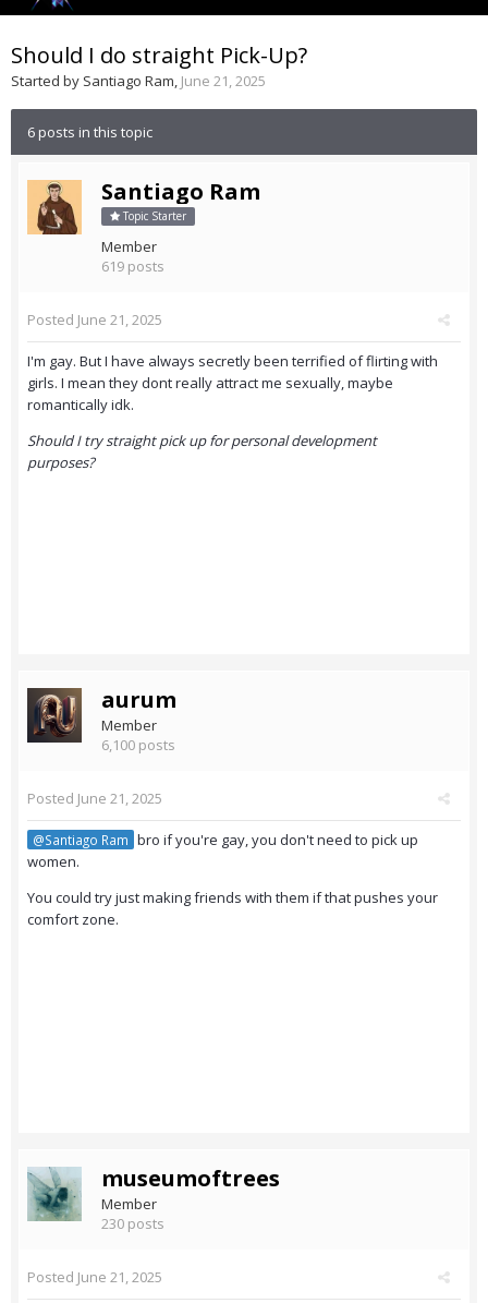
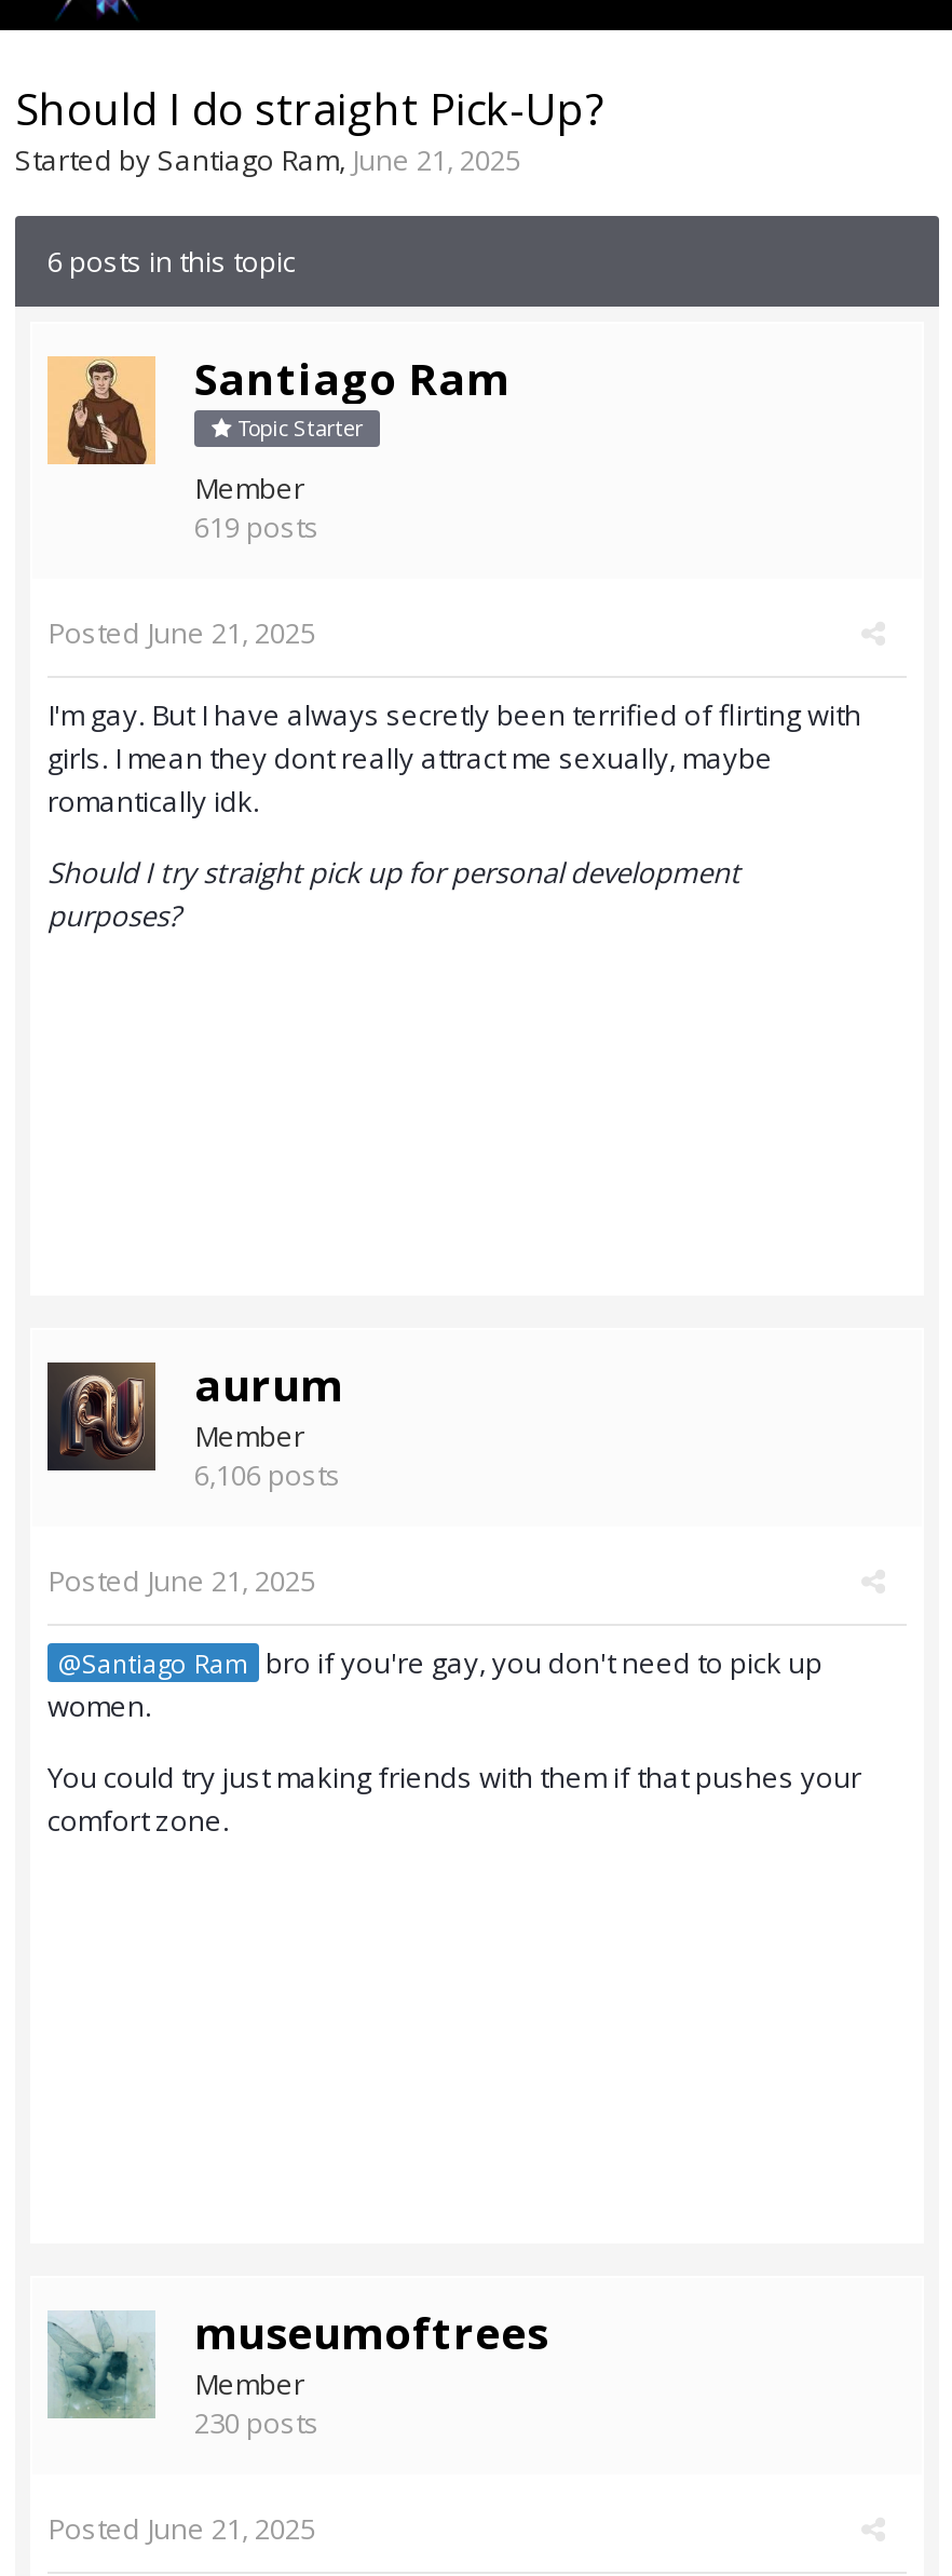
- 6,100 posts
+ 6,106 posts
